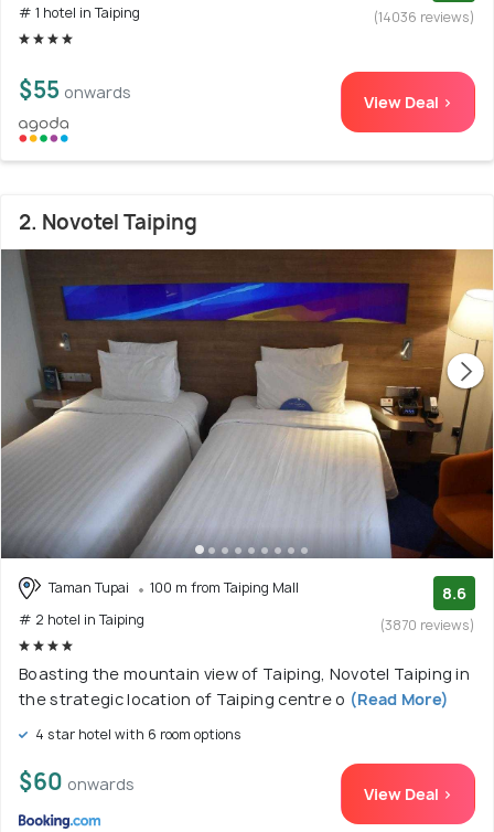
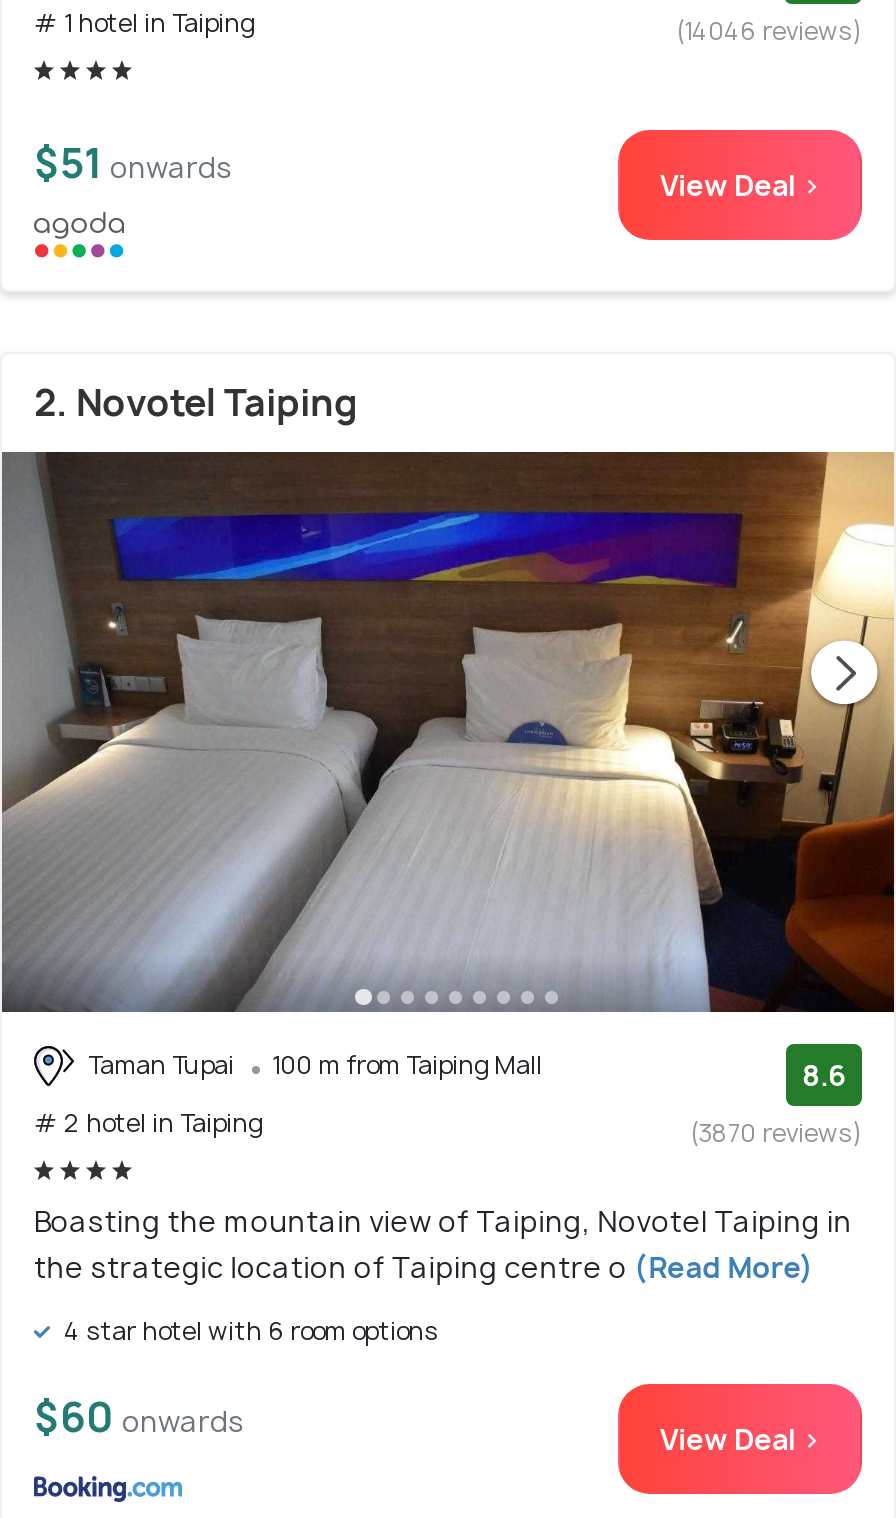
- (14036 reviews)
+ (14046 reviews)

- $55 onwards
+ $51 onwards
